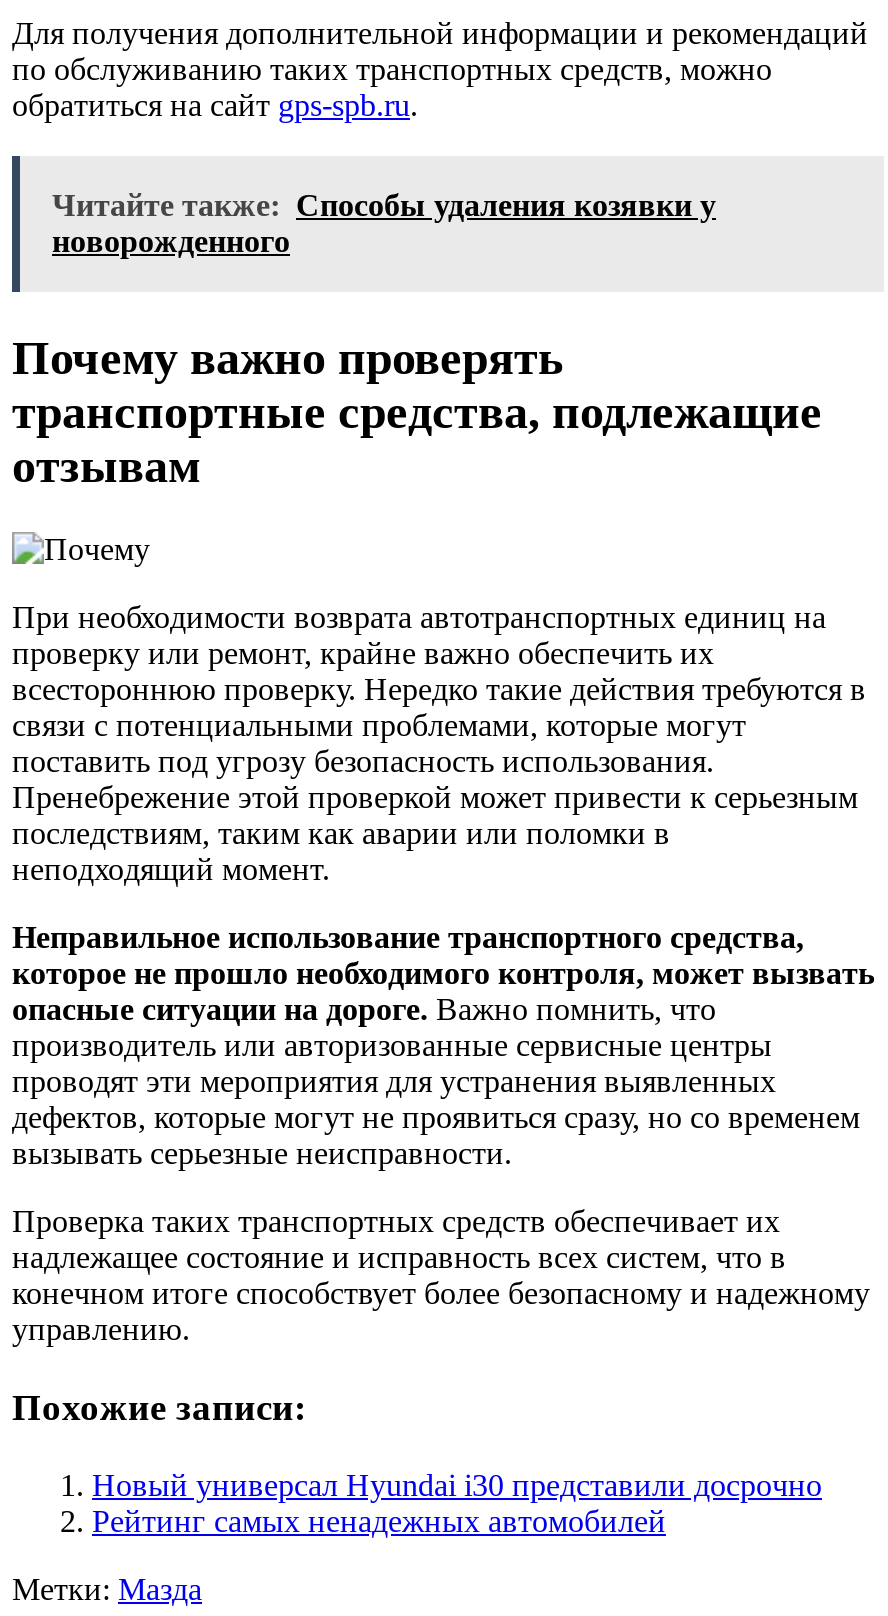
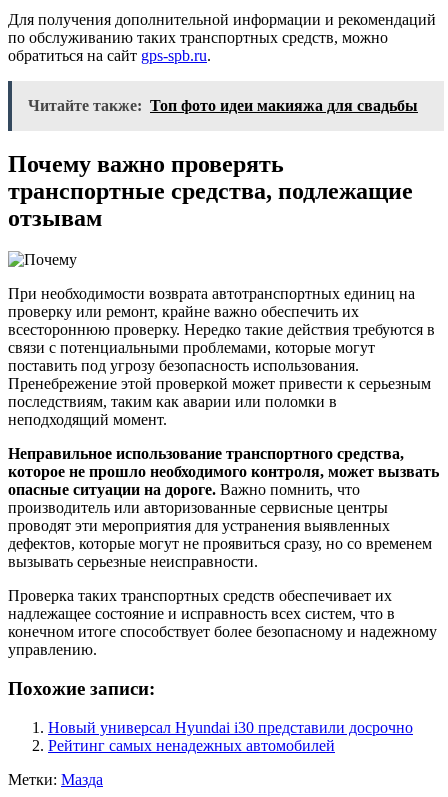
- Читайте также: Способы удаления козявки у
- новорожденного
+ Читайте также: Топ фото идеи макияжа для свадьбы
